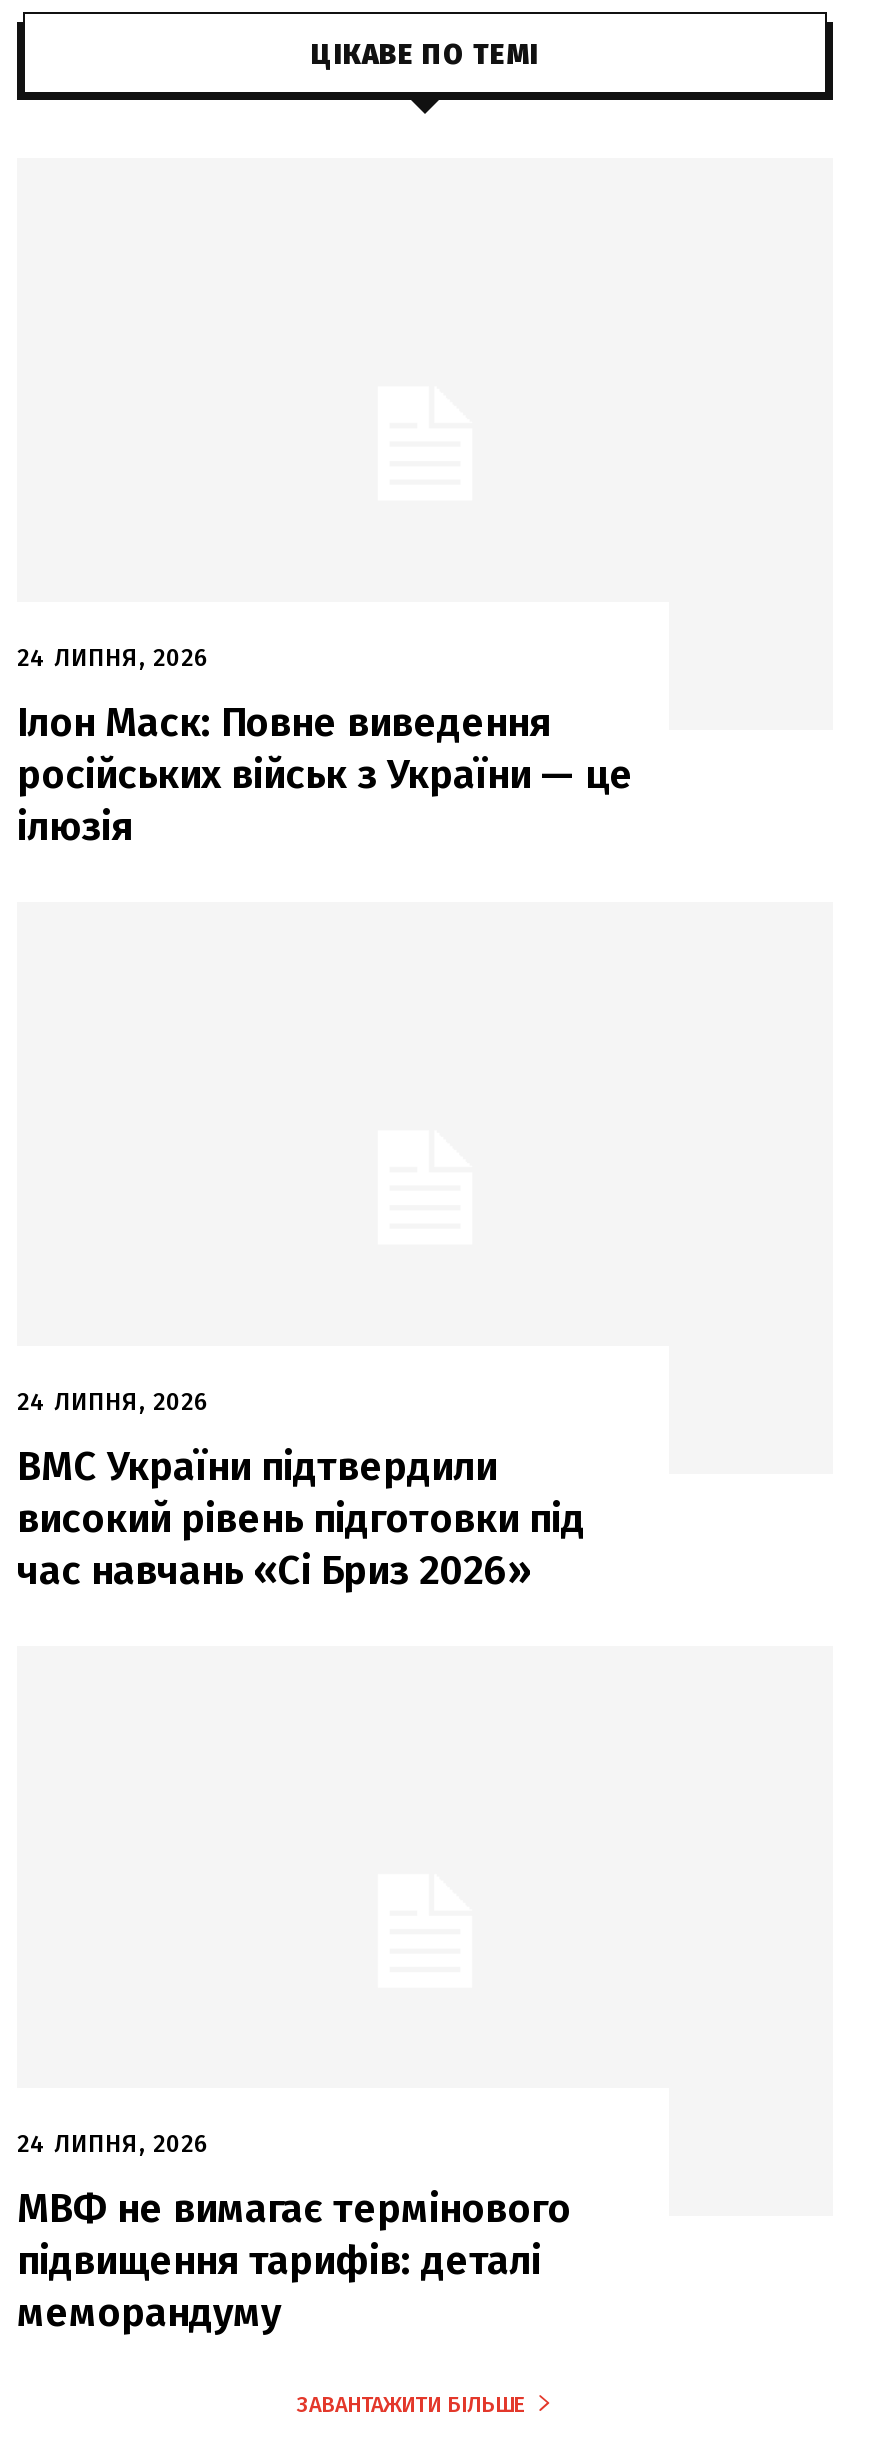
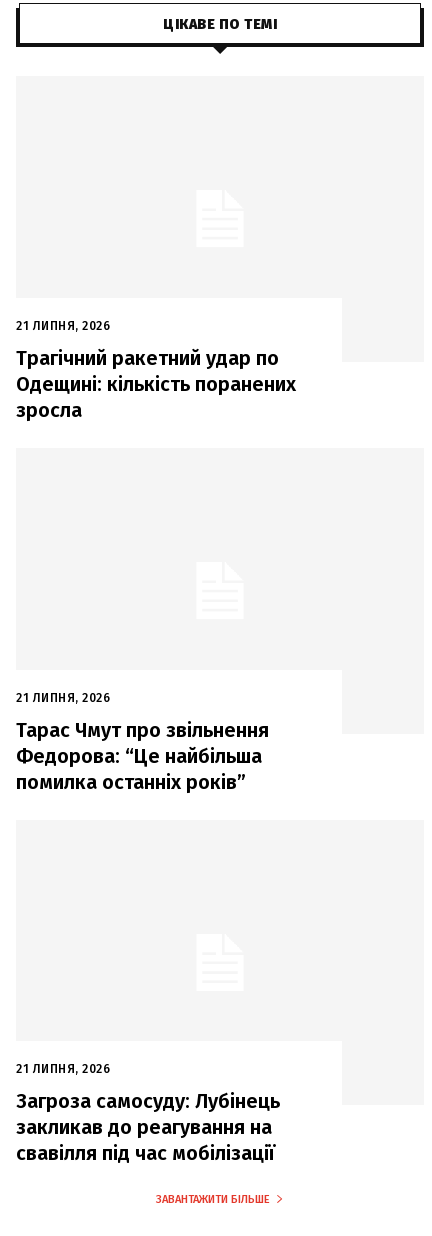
- 24 ЛИПНЯ, 2026
+ 21 ЛИПНЯ, 2026

- Ілон Маск: Повне виведення
- російських військ з України — це
- ілюзія
+ Трагічний ракетний удар по
+ Одещині: кількість поранених
+ зросла

- 24 ЛИПНЯ, 2026
+ 21 ЛИПНЯ, 2026

- ВМС України підтвердили
- високий рівень підготовки під
- час навчань «Сі Бриз 2026»
+ Тарас Чмут про звільнення
+ Федорова: “Це найбільша
+ помилка останніх років”

- 24 ЛИПНЯ, 2026
+ 21 ЛИПНЯ, 2026

- МВФ не вимагає термінового
- підвищення тарифів: деталі
- меморандуму
+ Загроза самосуду: Лубінець
+ закликав до реагування на
+ свавілля під час мобілізації
